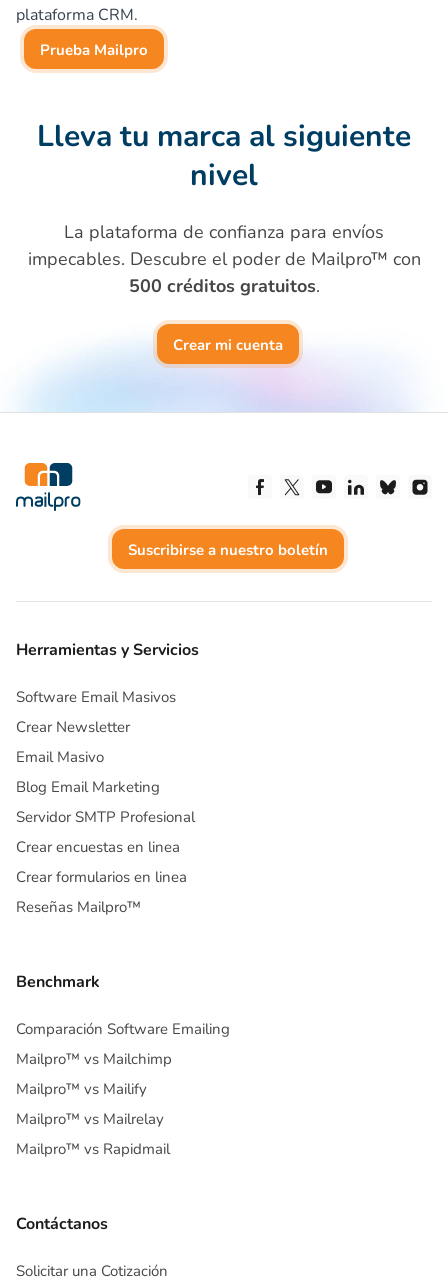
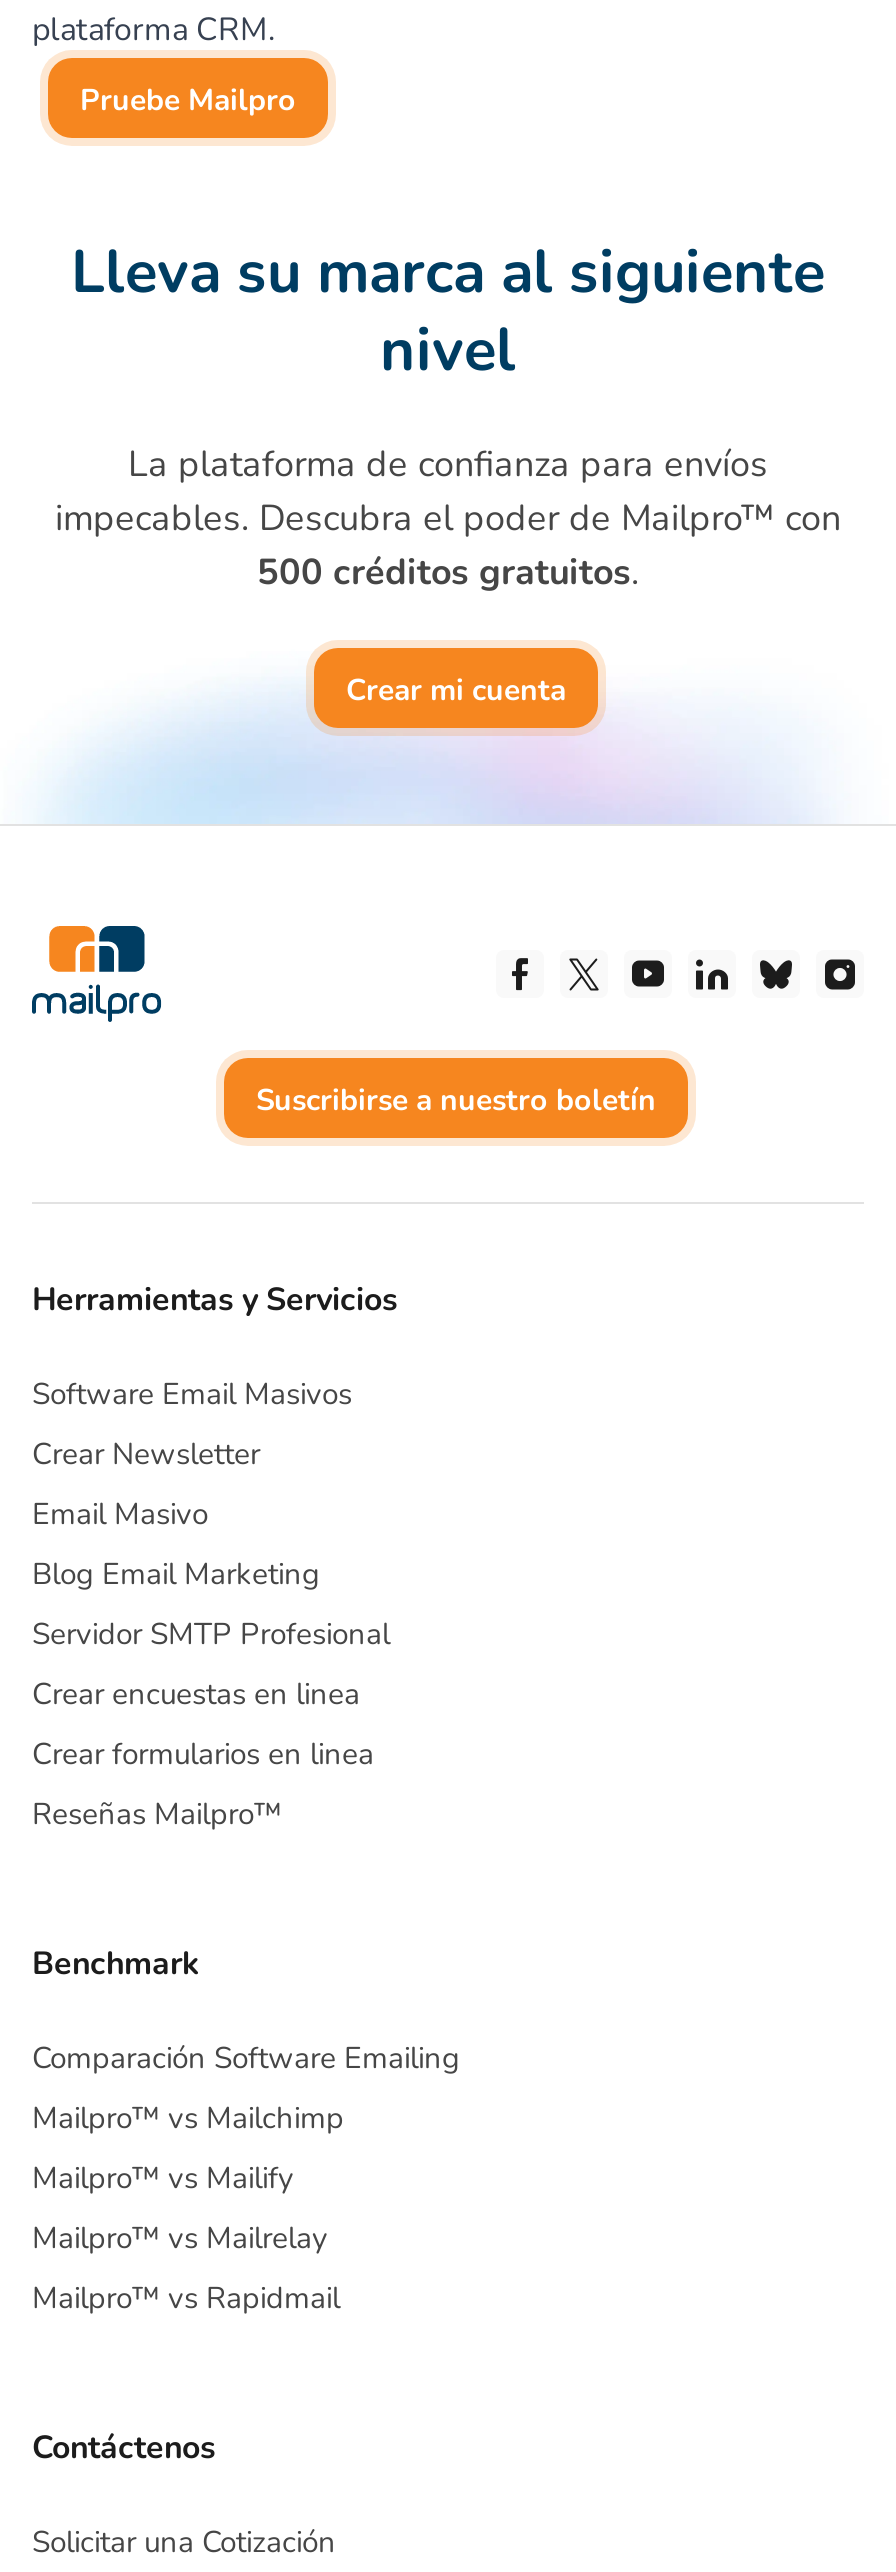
- Prueba Mailpro
+ Pruebe Mailpro

- Lleva tu marca al siguiente
+ Lleva su marca al siguiente

- impecables. Descubre el poder de Mailpro™ con
+ impecables. Descubra el poder de Mailpro™ con

- Contáctanos
+ Contáctenos
